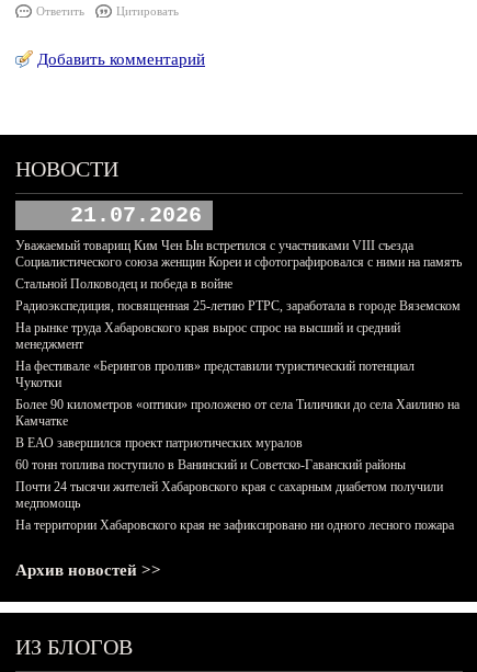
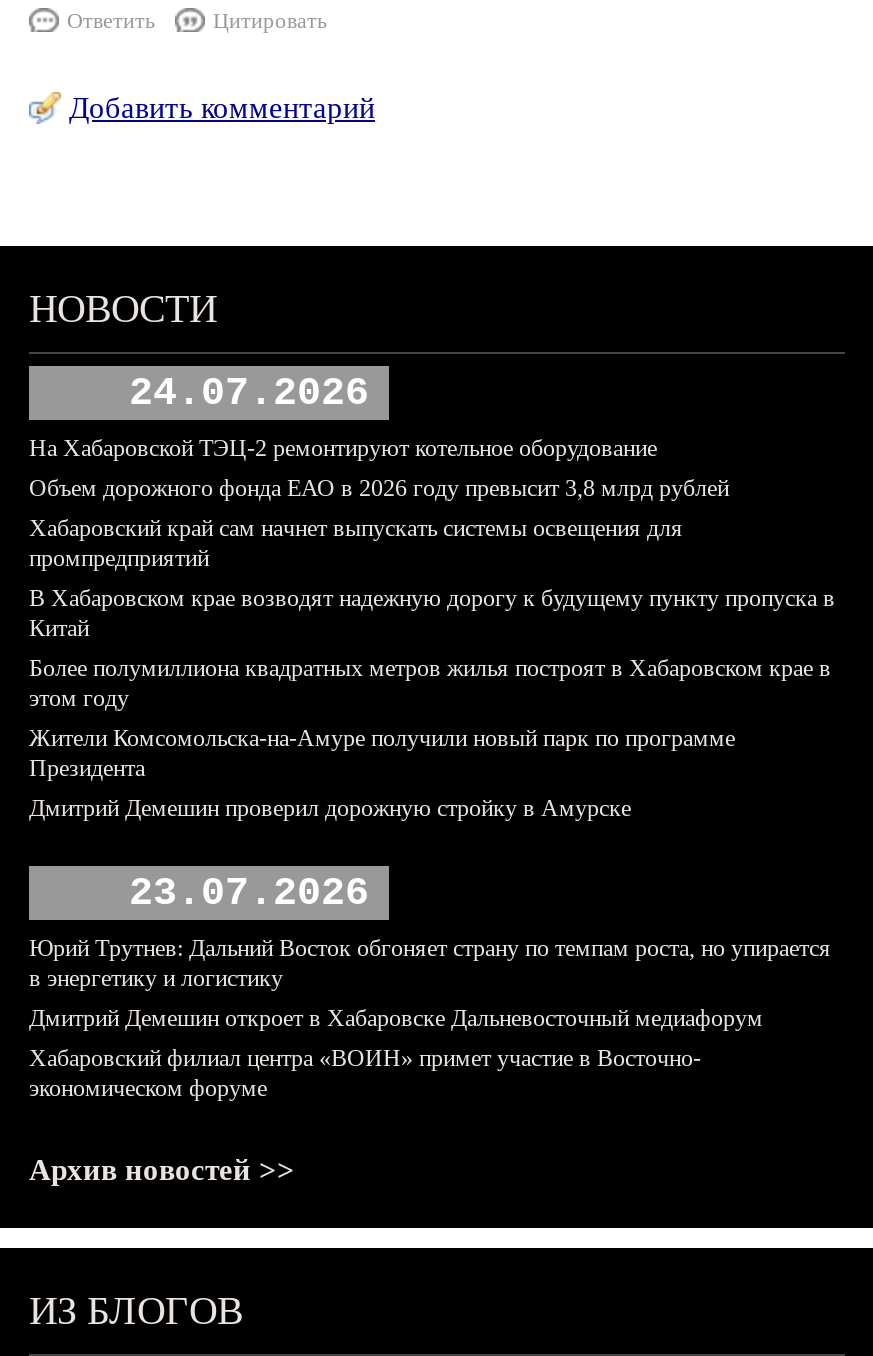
- 21.07.2026
- Уважаемый товарищ Ким Чен Ын встретился с участниками VIII съезда
- Социалистического союза женщин Кореи и сфотографировался с ними на память
- Стальной Полководец и победа в войне
- Радиоэкспедиция, посвященная 25-летию РТРС, заработала в городе Вяземском
- На рынке труда Хабаровского края вырос спрос на высший и средний
- менеджмент
- На фестивале «Берингов пролив» представили туристический потенциал
- Чукотки
- Более 90 километров «оптики» проложено от села Тиличики до села Хаилино на
- Камчатке
- В ЕАО завершился проект патриотических муралов
- 60 тонн топлива поступило в Ванинский и Советско-Гаванский районы
- Почти 24 тысячи жителей Хабаровского края с сахарным диабетом получили
- медпомощь
- На территории Хабаровского края не зафиксировано ни одного лесного пожара
+ 24.07.2026
+ На Хабаровской ТЭЦ-2 ремонтируют котельное оборудование
+ Объем дорожного фонда ЕАО в 2026 году превысит 3,8 млрд рублей
+ Хабаровский край сам начнет выпускать системы освещения для
+ промпредприятий
+ В Хабаровском крае возводят надежную дорогу к будущему пункту пропуска в
+ Китай
+ Более полумиллиона квадратных метров жилья построят в Хабаровском крае в
+ этом году
+ Жители Комсомольска-на-Амуре получили новый парк по программе
+ Президента
+ Дмитрий Демешин проверил дорожную стройку в Амурске
+ 23.07.2026
+ Юрий Трутнев: Дальний Восток обгоняет страну по темпам роста, но упирается
+ в энергетику и логистику
+ Дмитрий Демешин откроет в Хабаровске Дальневосточный медиафорум
+ Хабаровский филиал центра «ВОИН» примет участие в Восточно-
+ экономическом форуме
